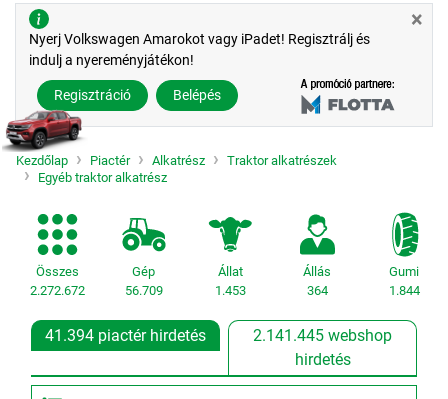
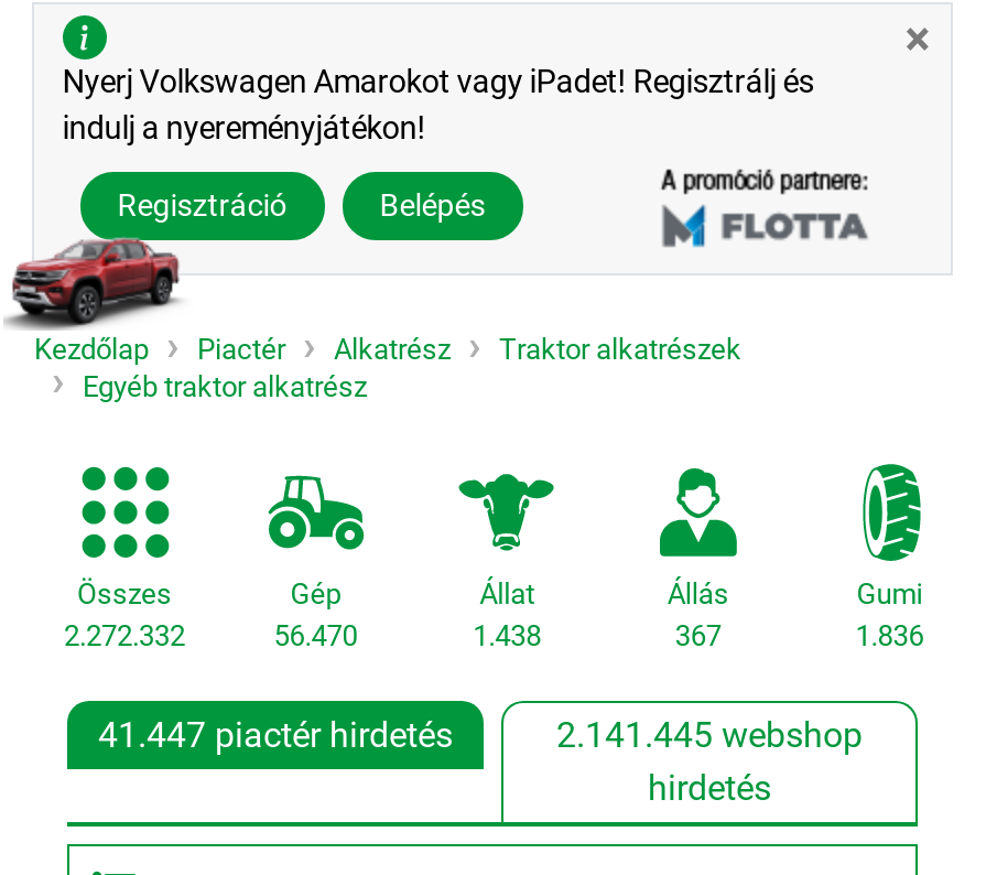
- 2.272.672
+ 2.272.332

- 56.709
+ 56.470

- 1.453
+ 1.438

- 364
+ 367

- 1.844
+ 1.836

- 41.394 piactér hirdetés
+ 41.447 piactér hirdetés
